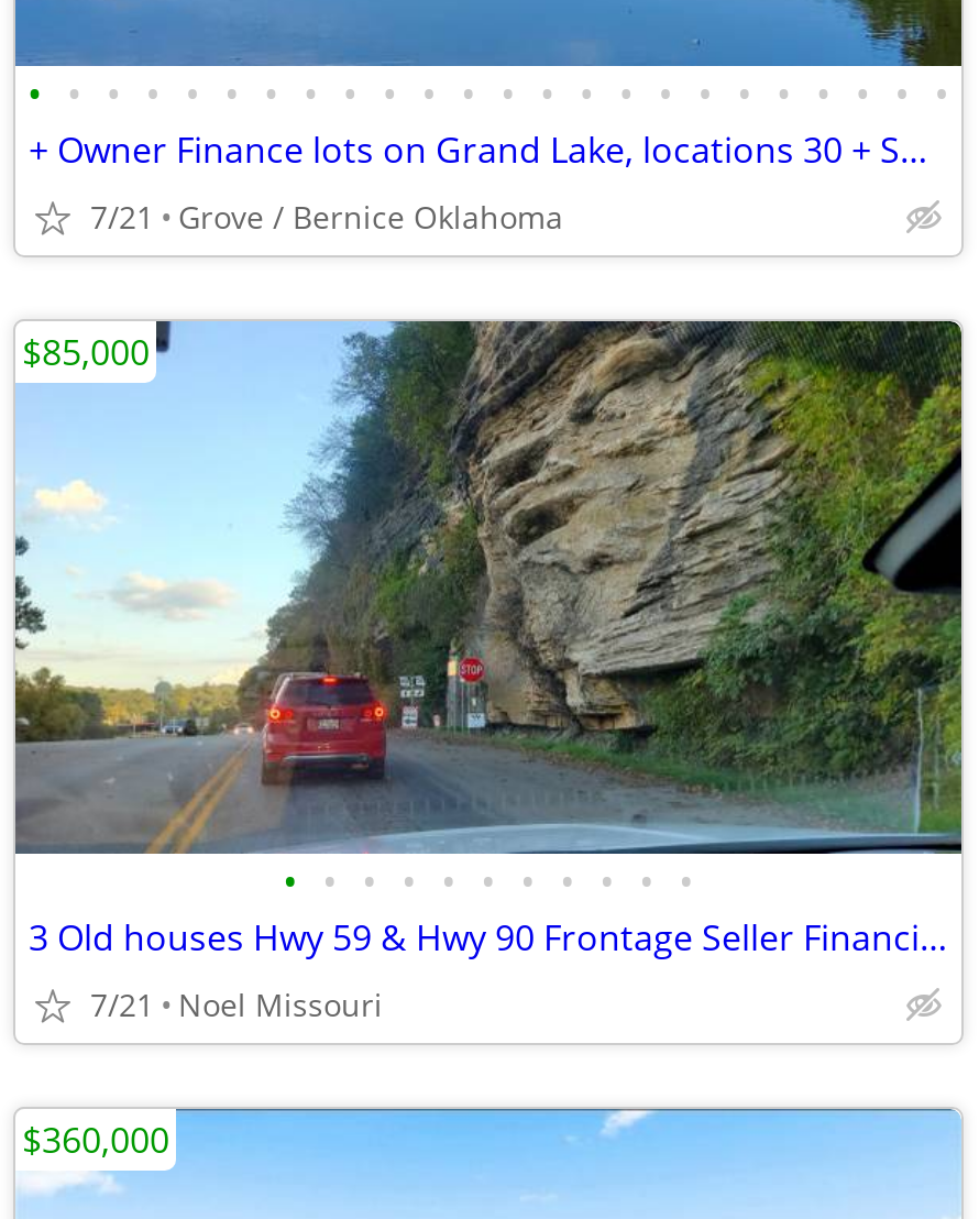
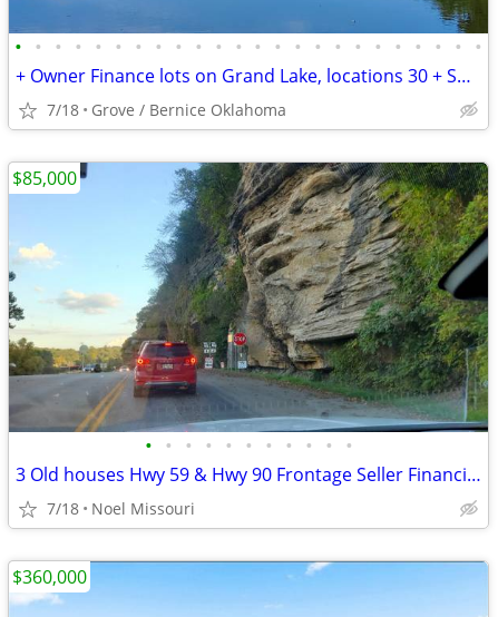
- 7/21 Grove / Bernice Oklahoma
+ 7/18 Grove / Bernice Oklahoma

- 7/21 Noel Missouri
+ 7/18 Noel Missouri
